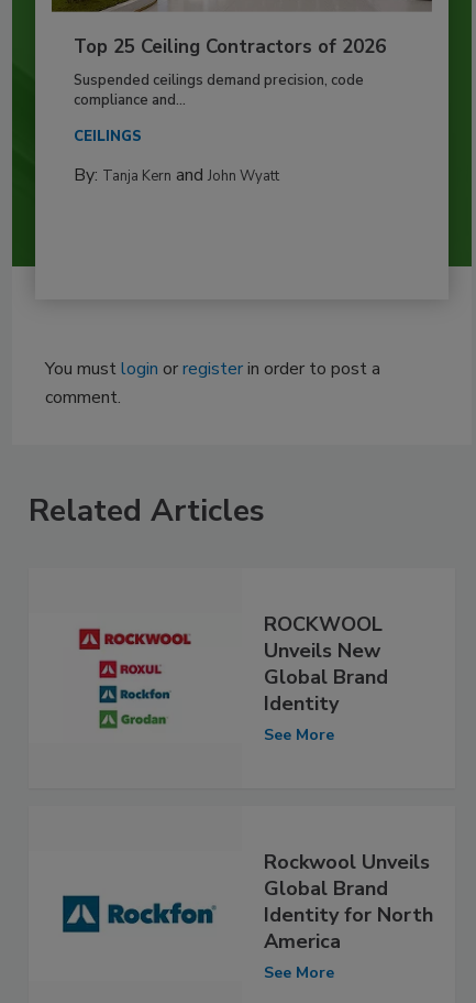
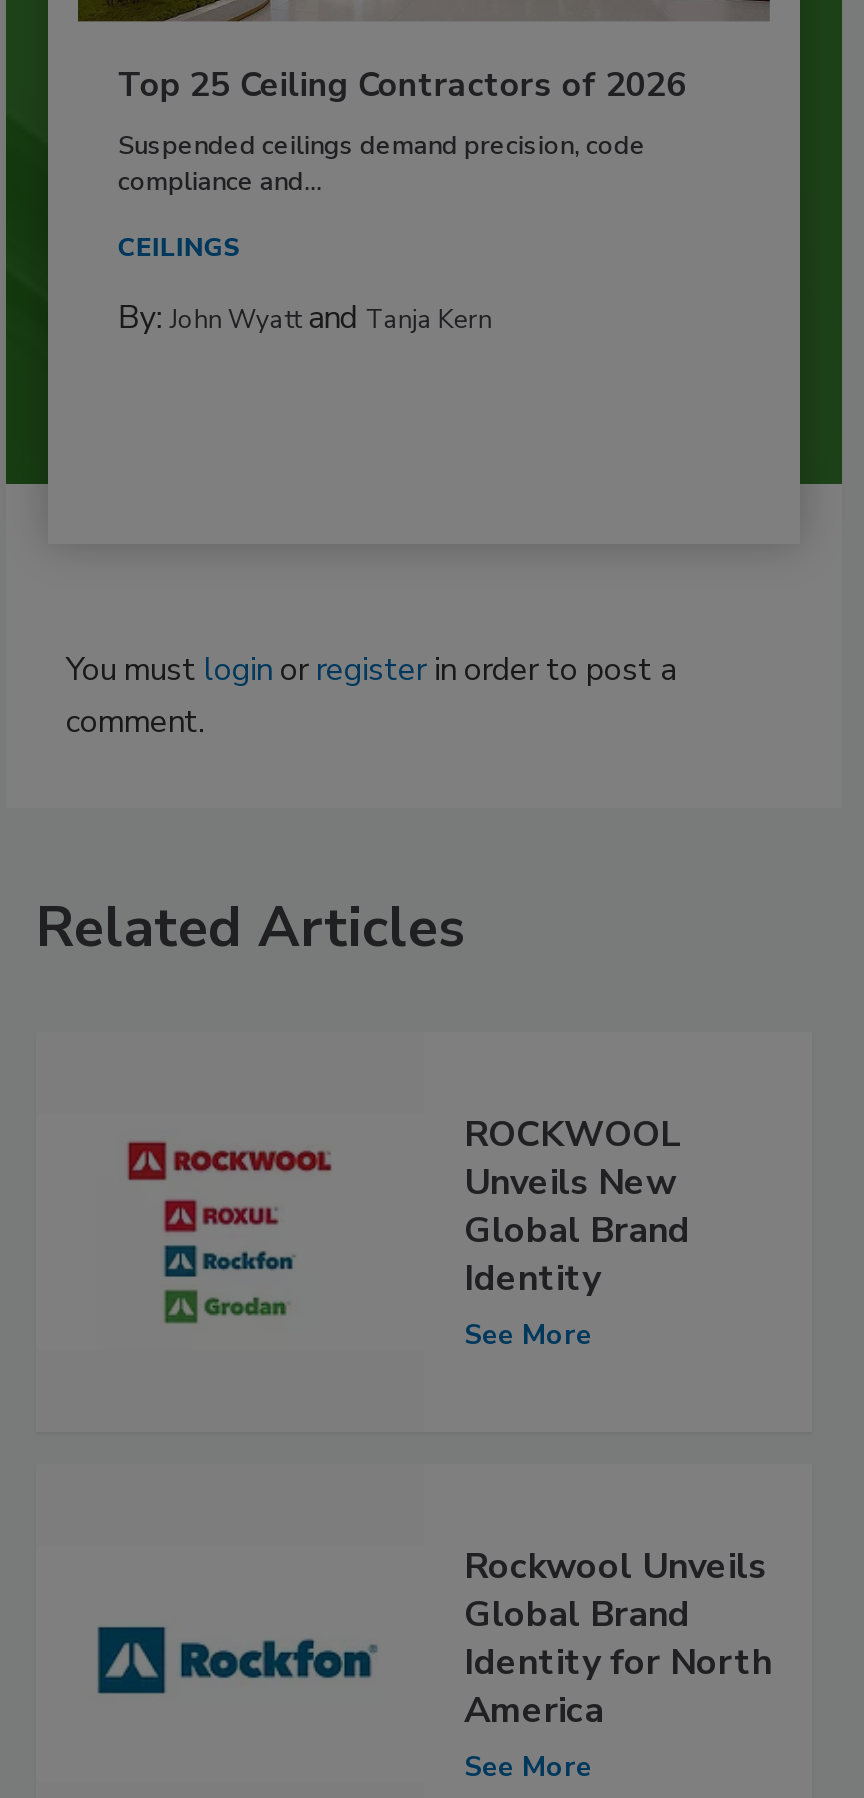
- By: Tanja Kern and John Wyatt
+ By: John Wyatt and Tanja Kern
